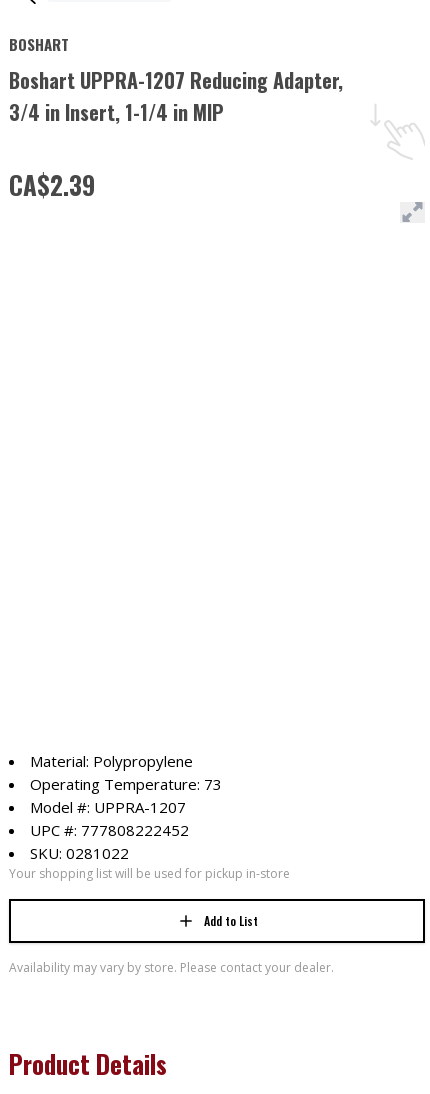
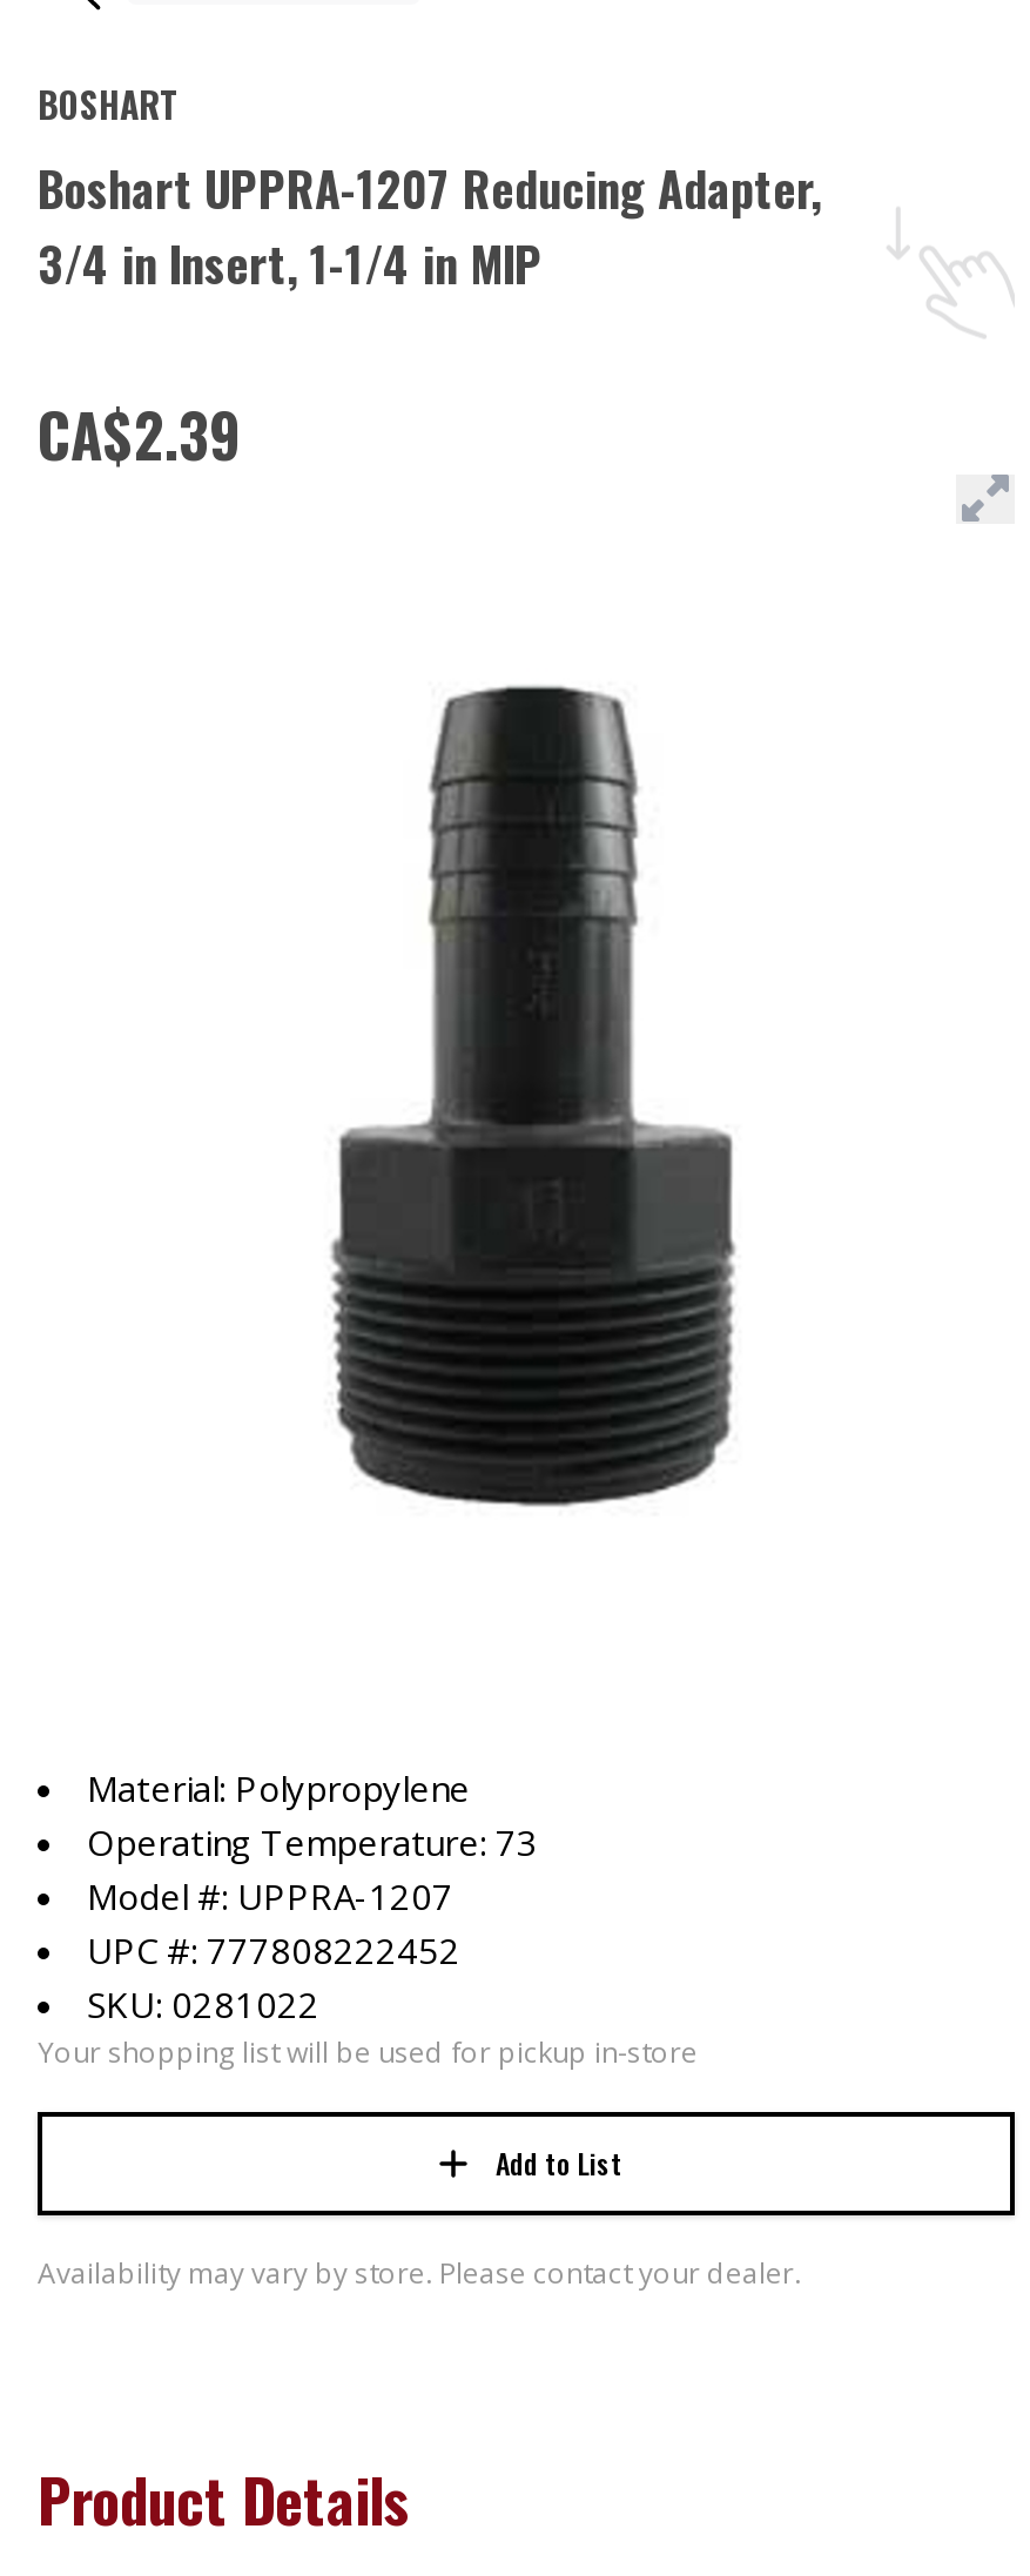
+ [image]
